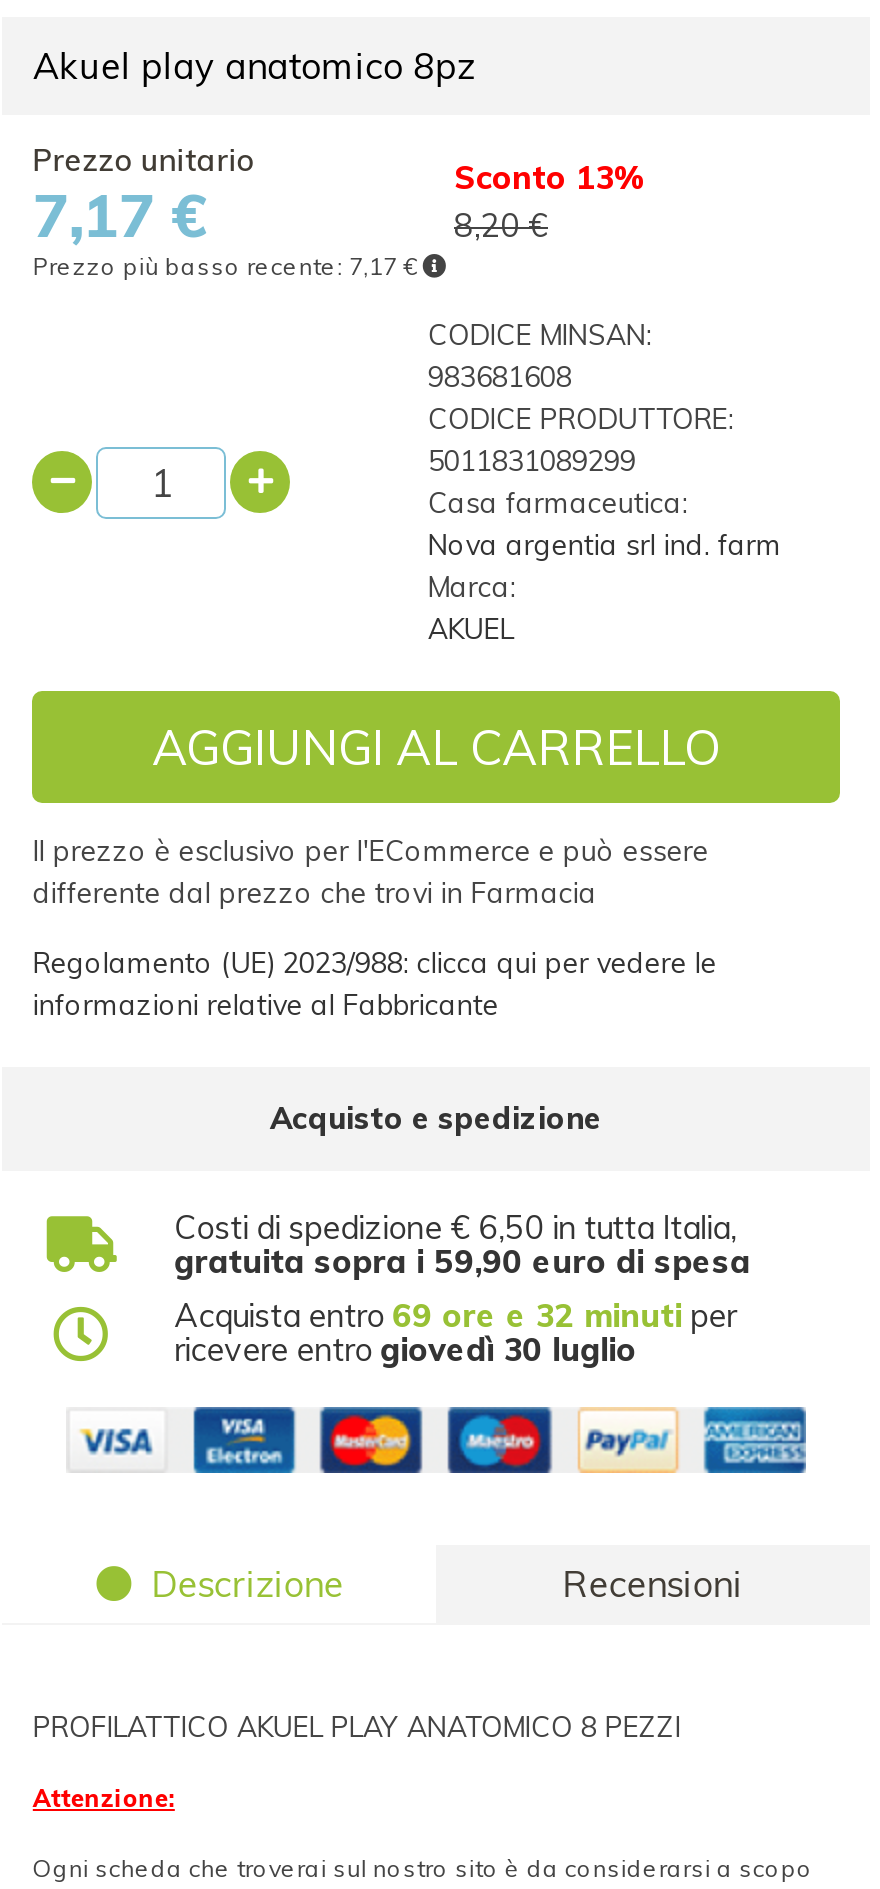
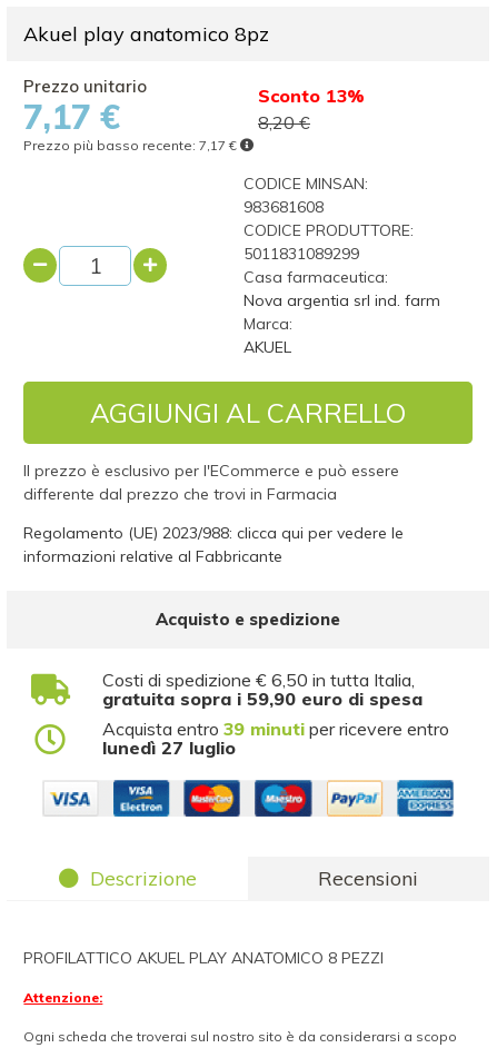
- Acquista entro 69 ore e 32 minuti per
- ricevere entro giovedì 30 luglio
+ Acquista entro 39 minuti per ricevere entro
+ lunedì 27 luglio
